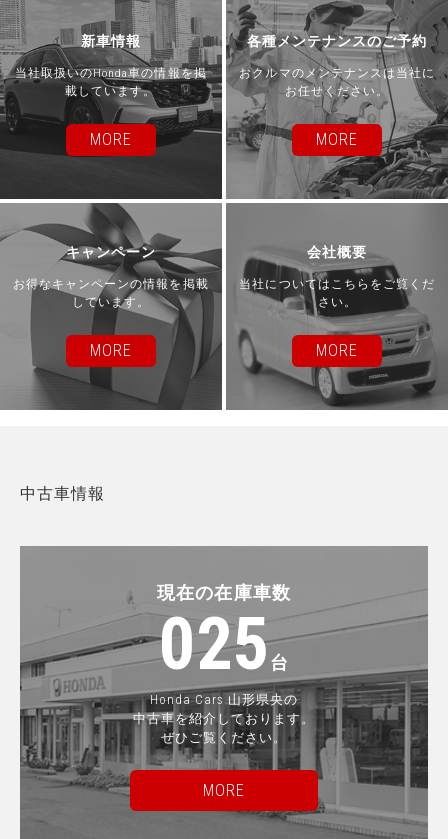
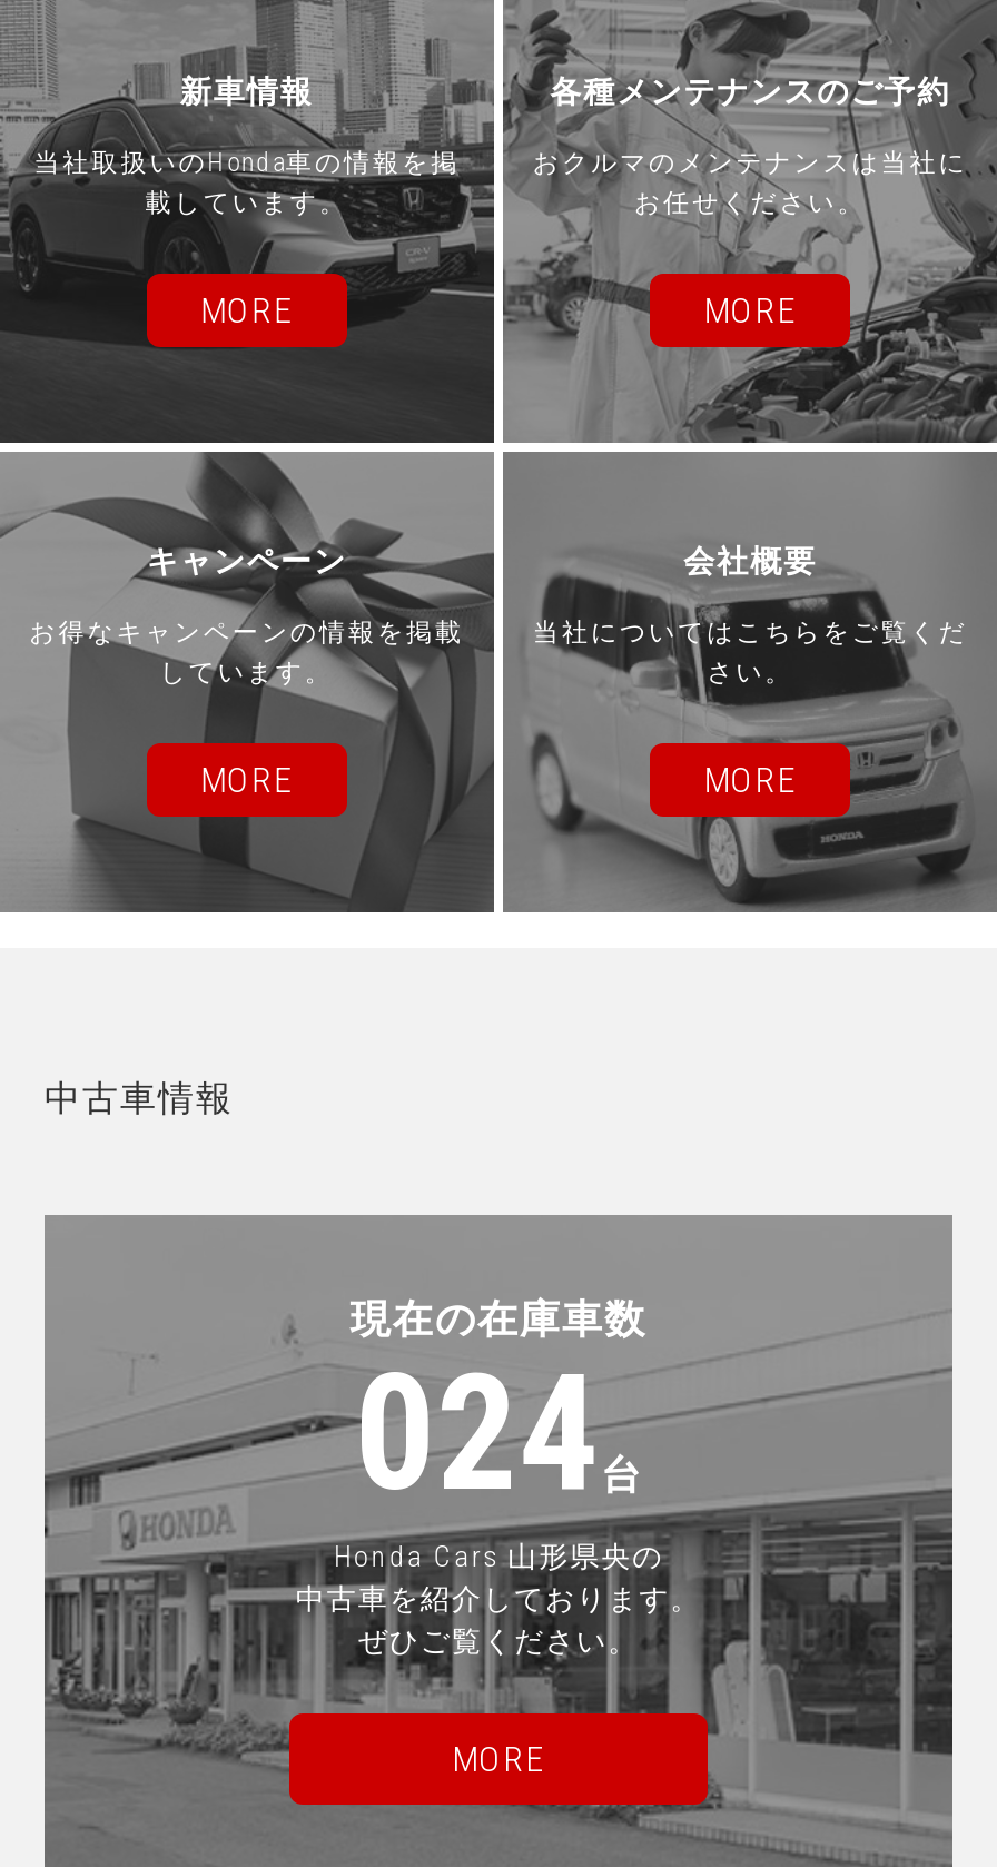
- 025台
+ 024台
